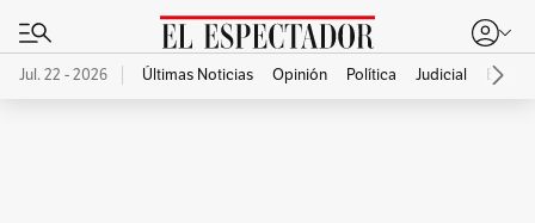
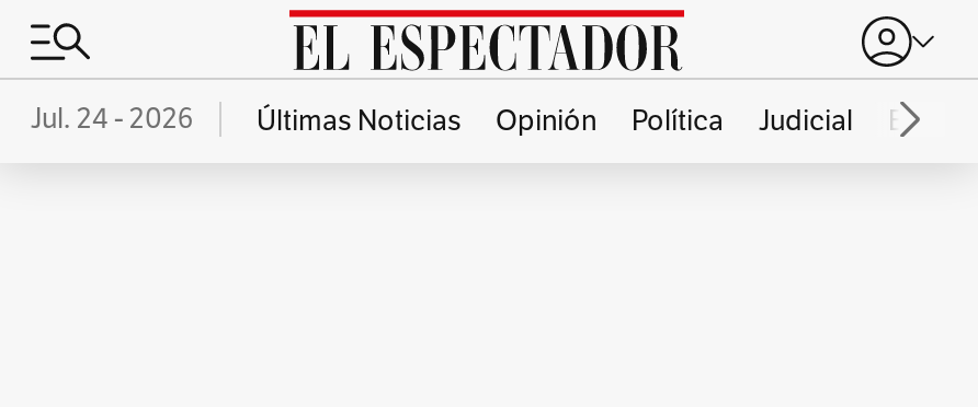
- Jul. 22 - 2026
+ Jul. 24 - 2026
